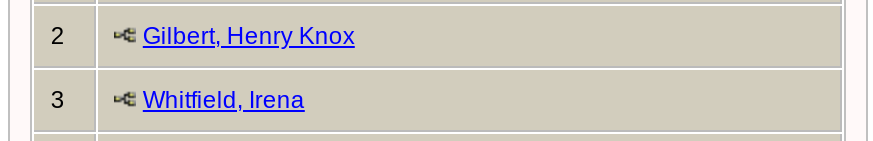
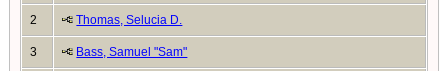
- Gilbert, Henry Knox
+ Thomas, Selucia D.

- Whitfield, Irena
+ Bass, Samuel "Sam"
